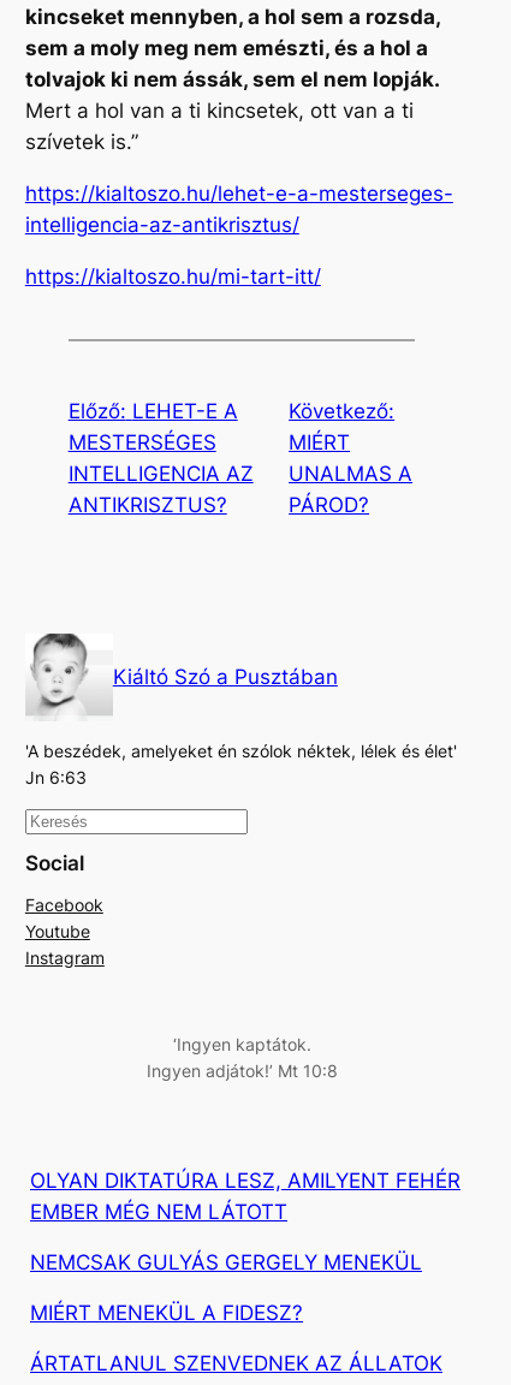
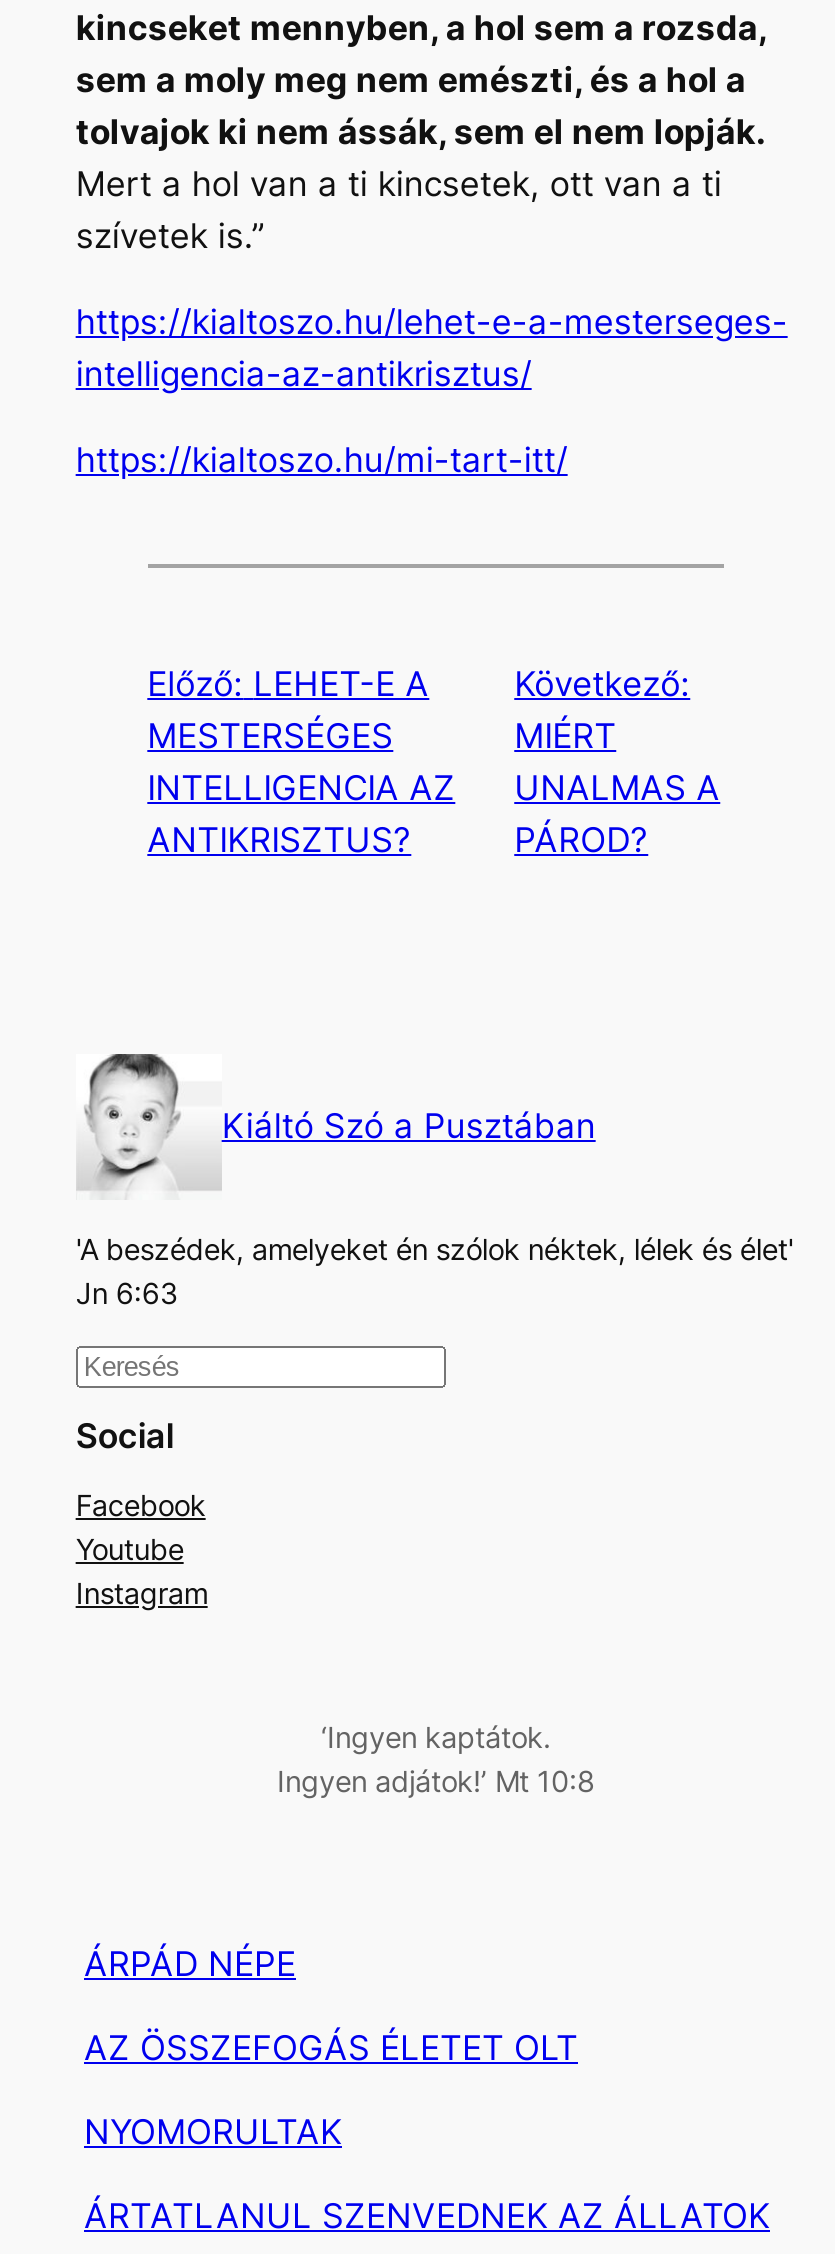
- OLYAN DIKTATÚRA LESZ, AMILYENT FEHÉR
- EMBER MÉG NEM LÁTOTT
+ ÁRPÁD NÉPE

- NEMCSAK GULYÁS GERGELY MENEKÜL
+ AZ ÖSSZEFOGÁS ÉLETET OLT

- MIÉRT MENEKÜL A FIDESZ?
+ NYOMORULTAK
